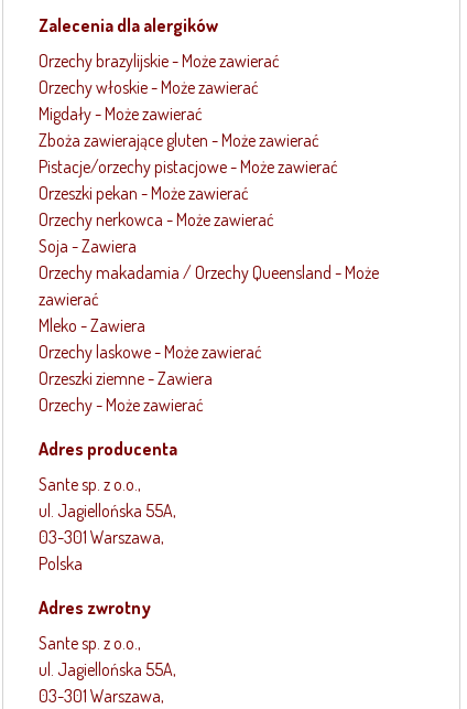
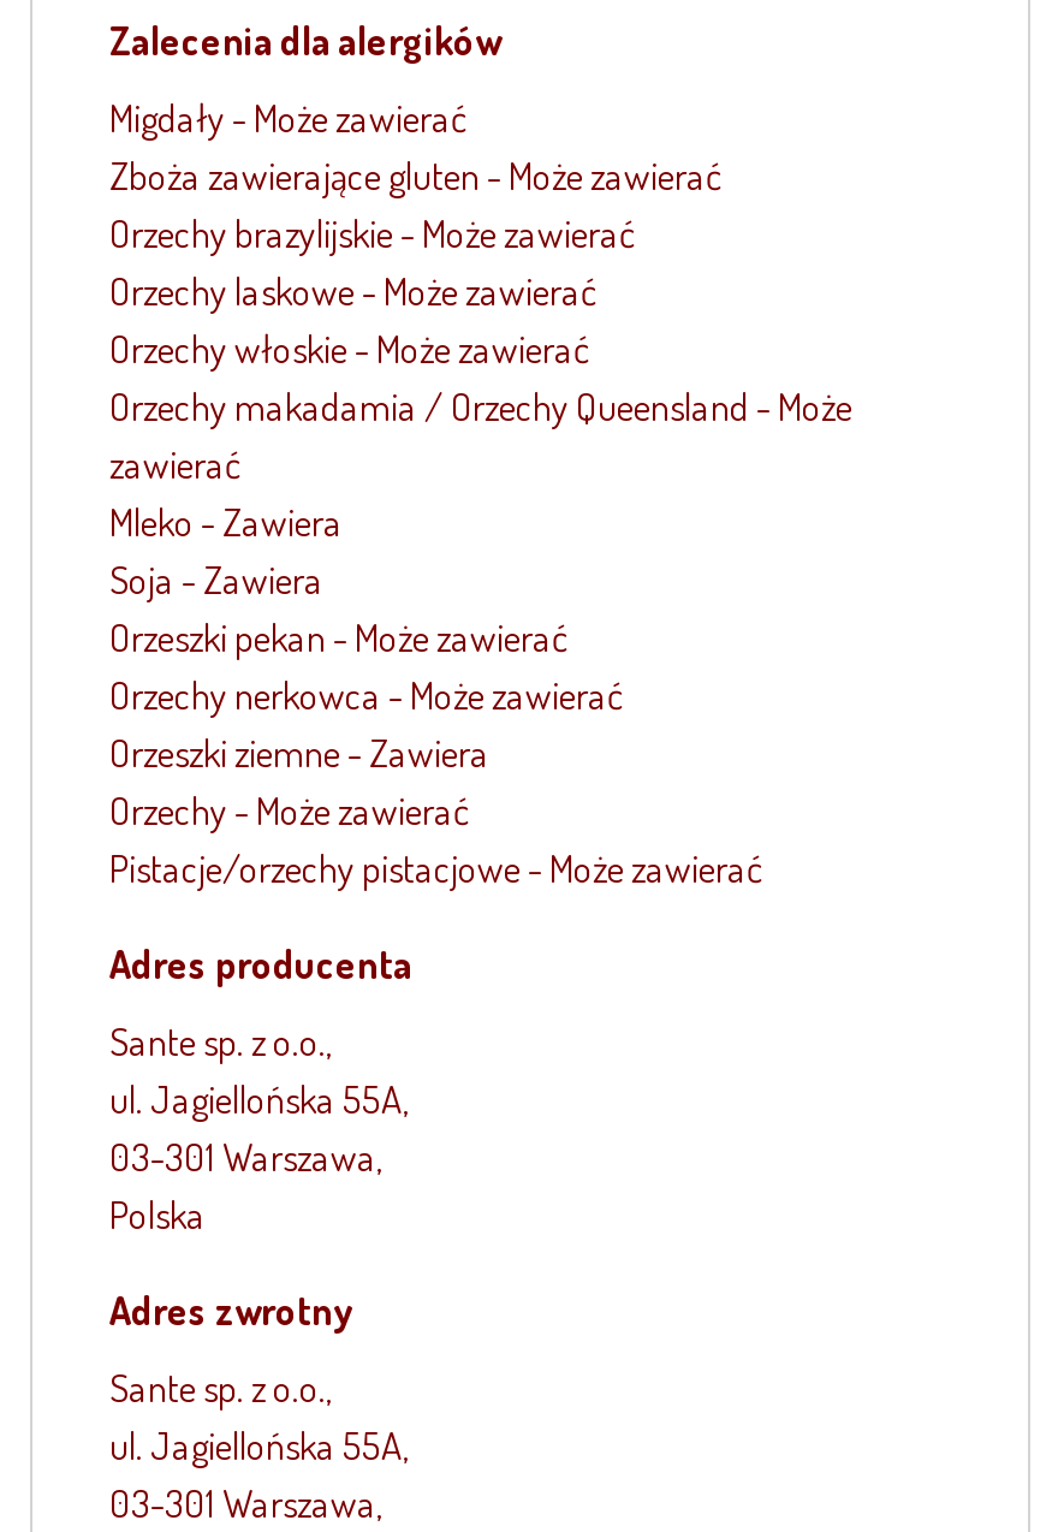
moved down: Orzechy brazylijskie - Może zawierać | Orzechy włoskie - Może zawierać

moved up: Migdały - Może zawierać | Zboża zawierające gluten - Może zawierać

moved down: Pistacje/orzechy pistacjowe - Może zawierać

moved down: Orzeszki pekan - Może zawierać | Orzechy nerkowca - Może zawierać | Soja - Zawiera

moved up: Orzechy makadamia / Orzechy Queensland - Może | zawierać | Mleko - Zawiera

moved up: Orzechy laskowe - Może zawierać

moved up: Orzeszki ziemne - Zawiera | Orzechy - Może zawierać
